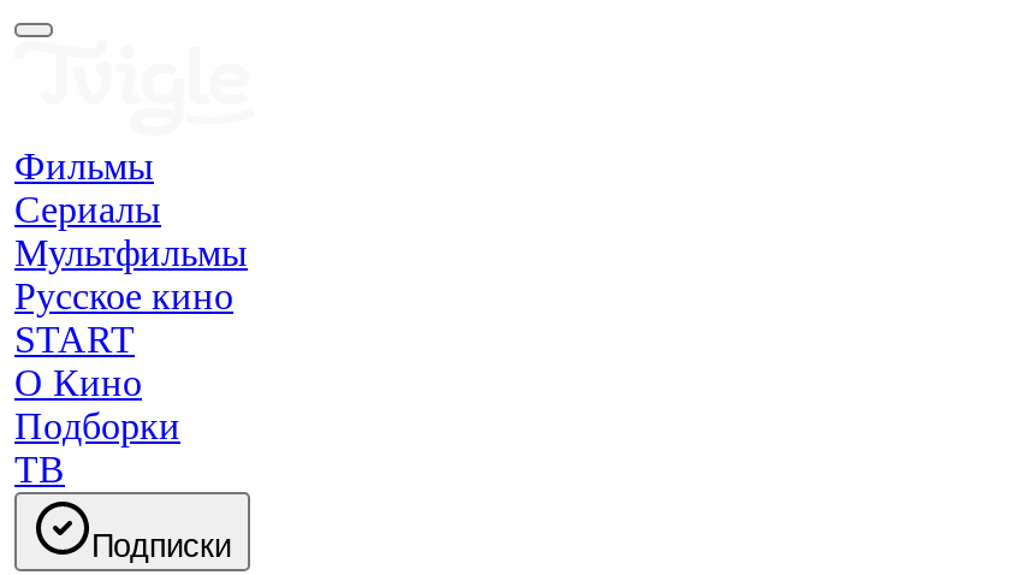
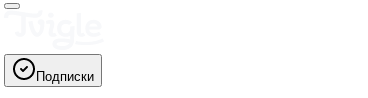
- Фильмы
- Сериалы
- Мультфильмы
- Русское кино
- START
- О Кино
- Подборки
- ТВ
